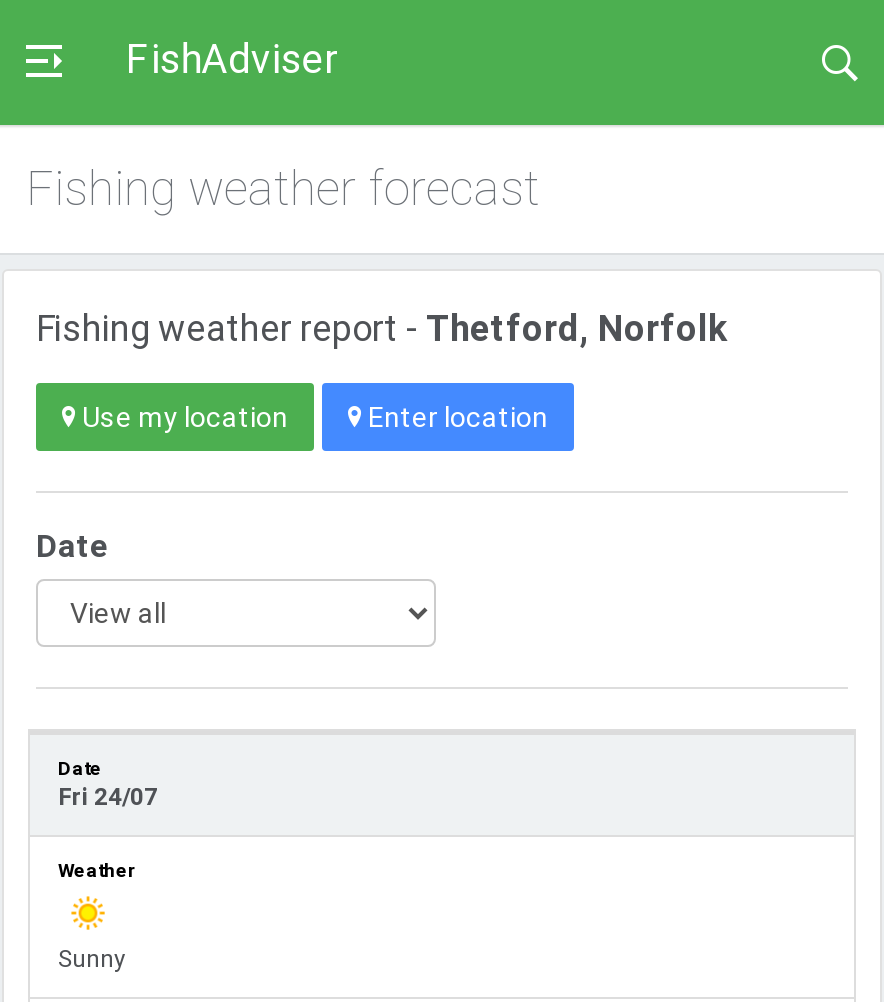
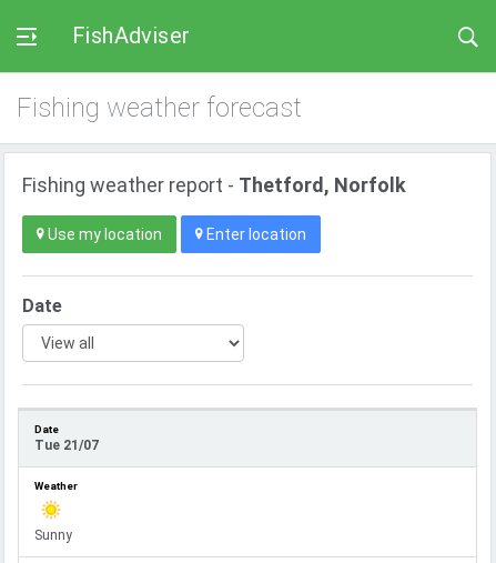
- Fri 24/07
+ Tue 21/07
